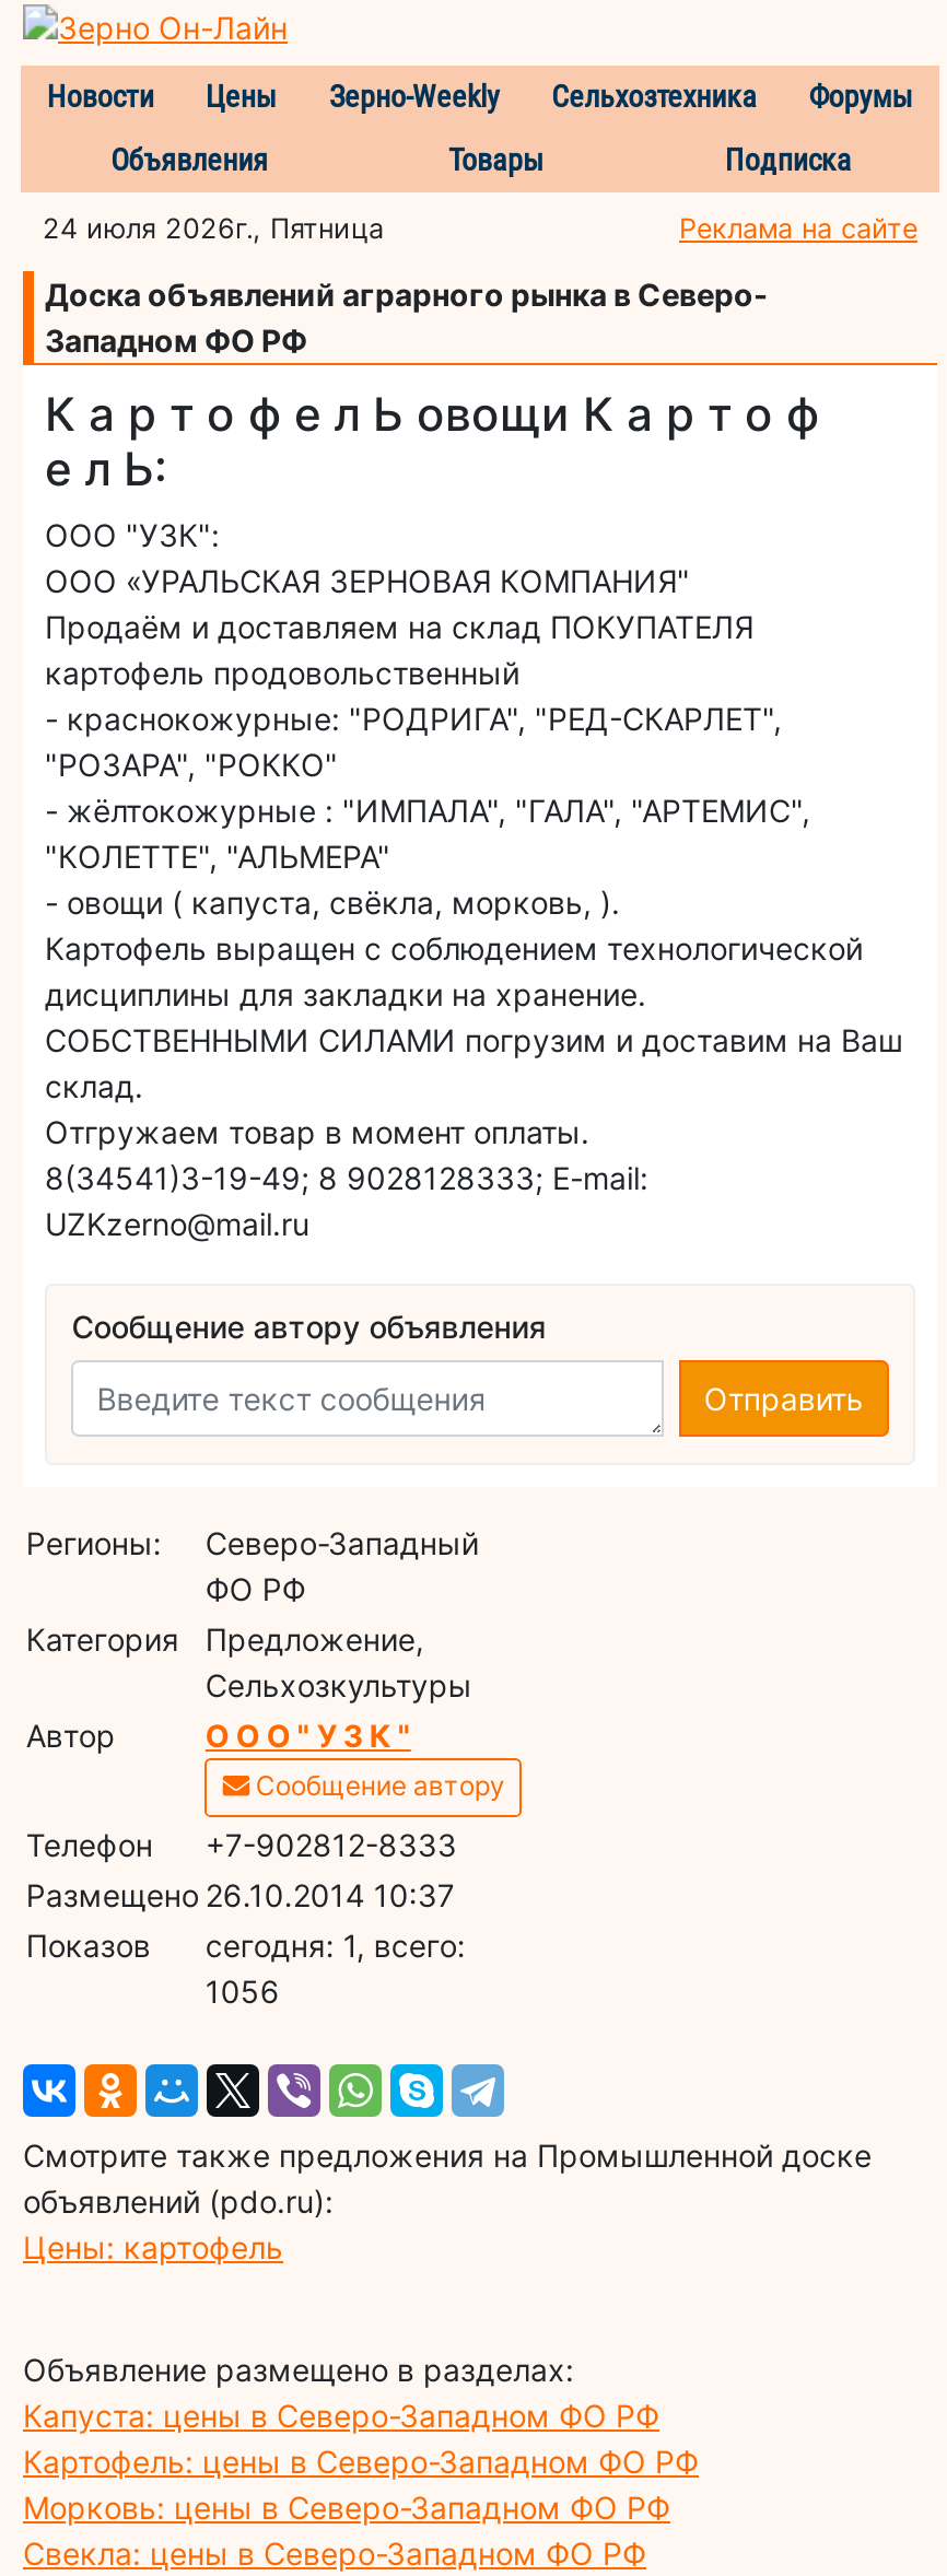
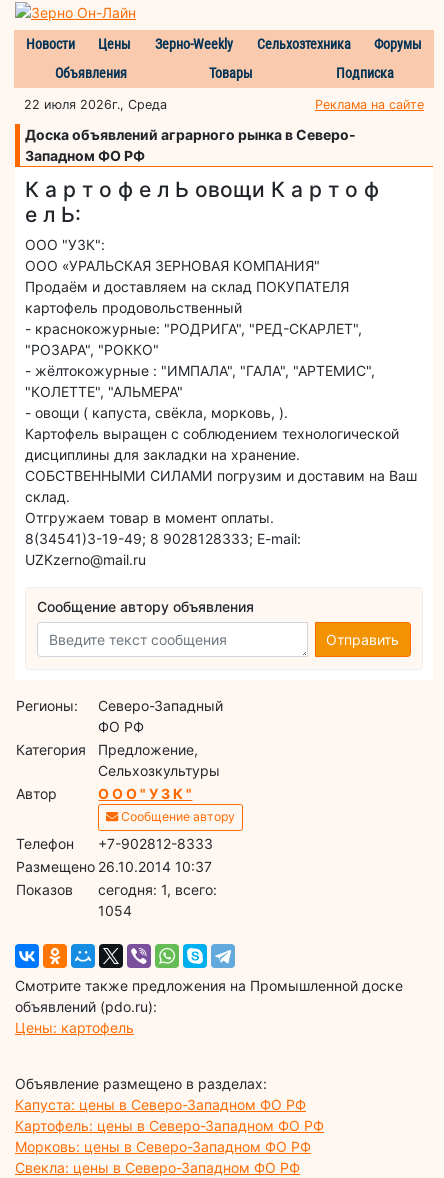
- 24 июля 2026г., Пятница
+ 22 июля 2026г., Среда

- 1056
+ 1054
